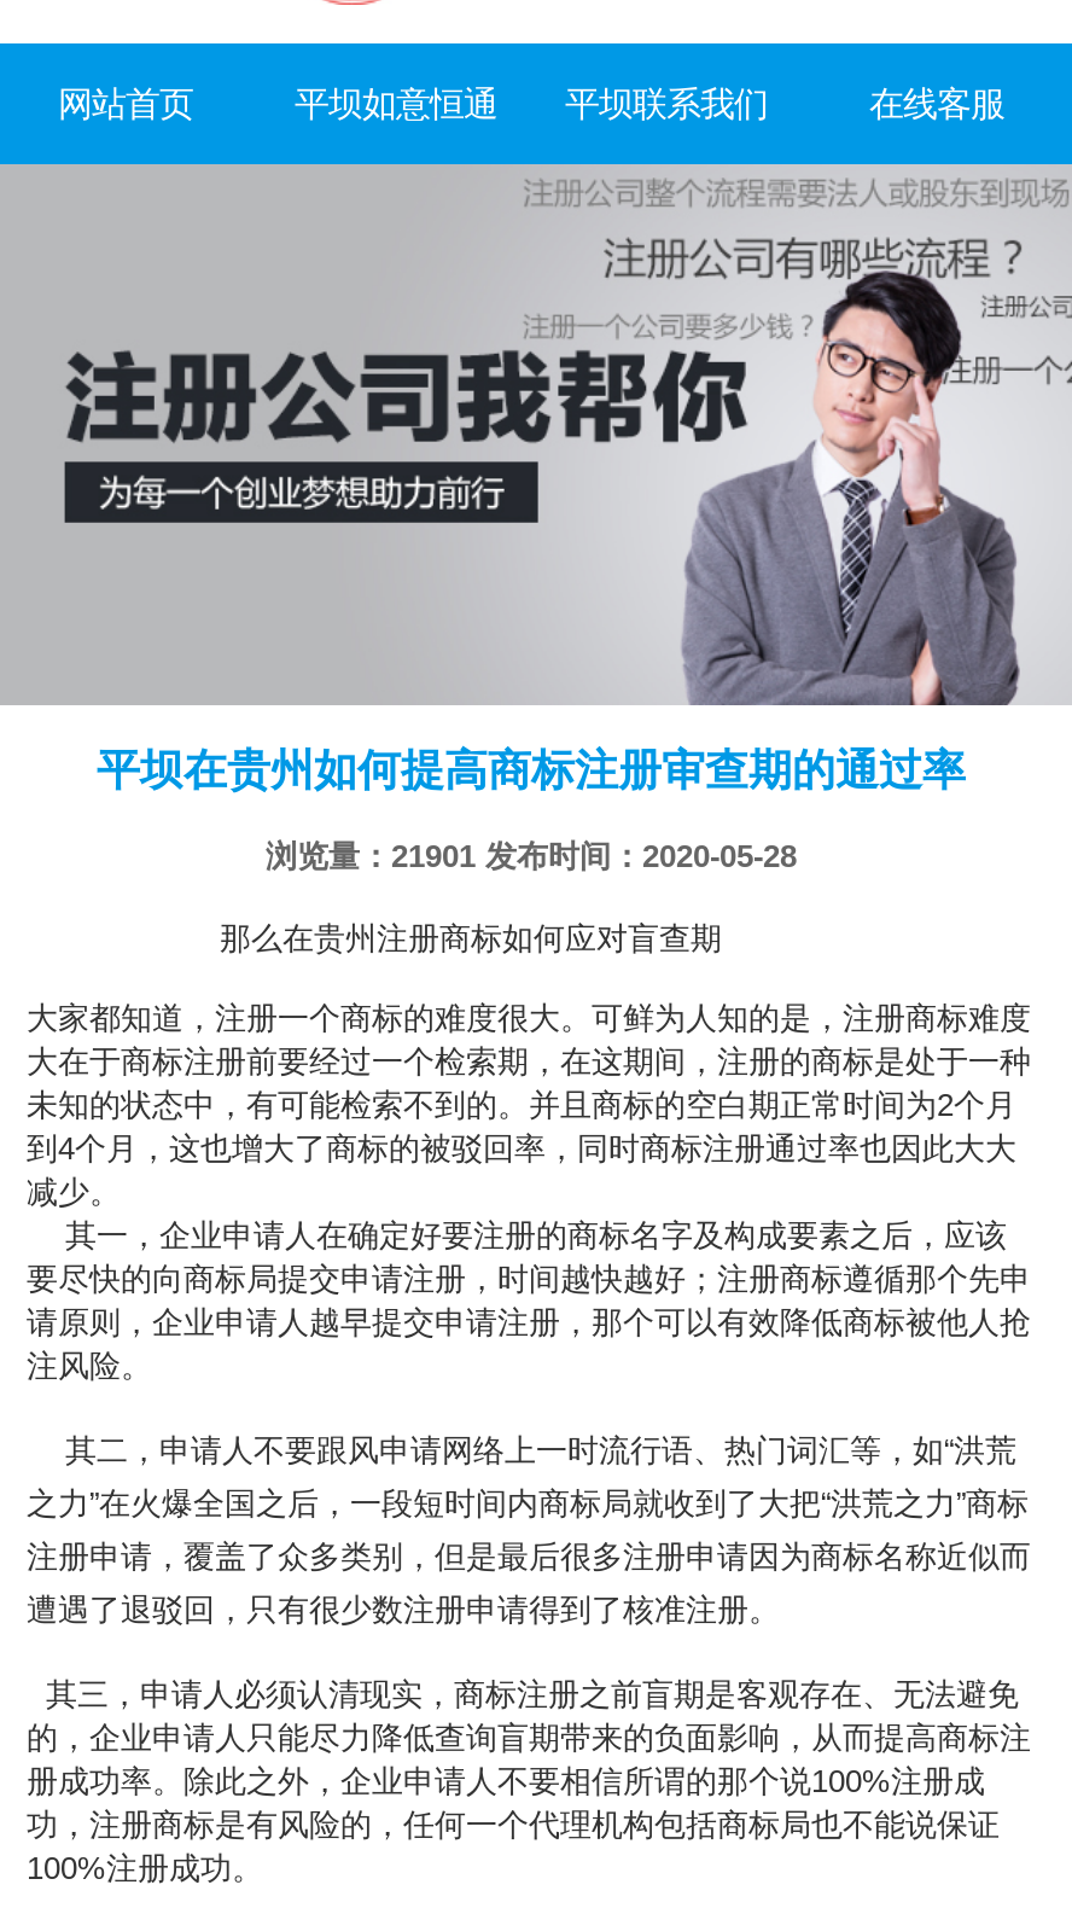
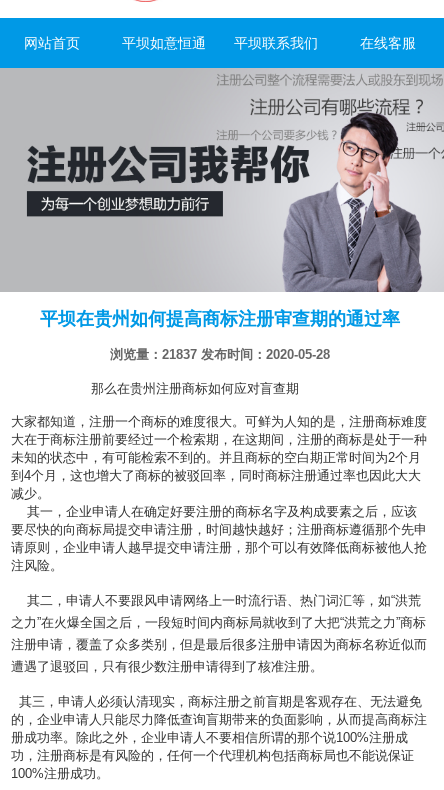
- 浏览量：21901 发布时间：2020-05-28
+ 浏览量：21837 发布时间：2020-05-28
